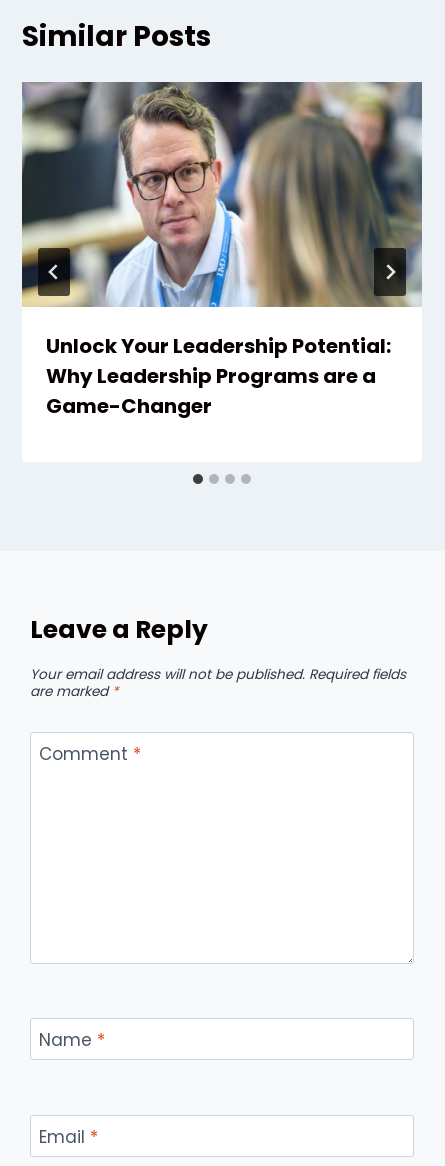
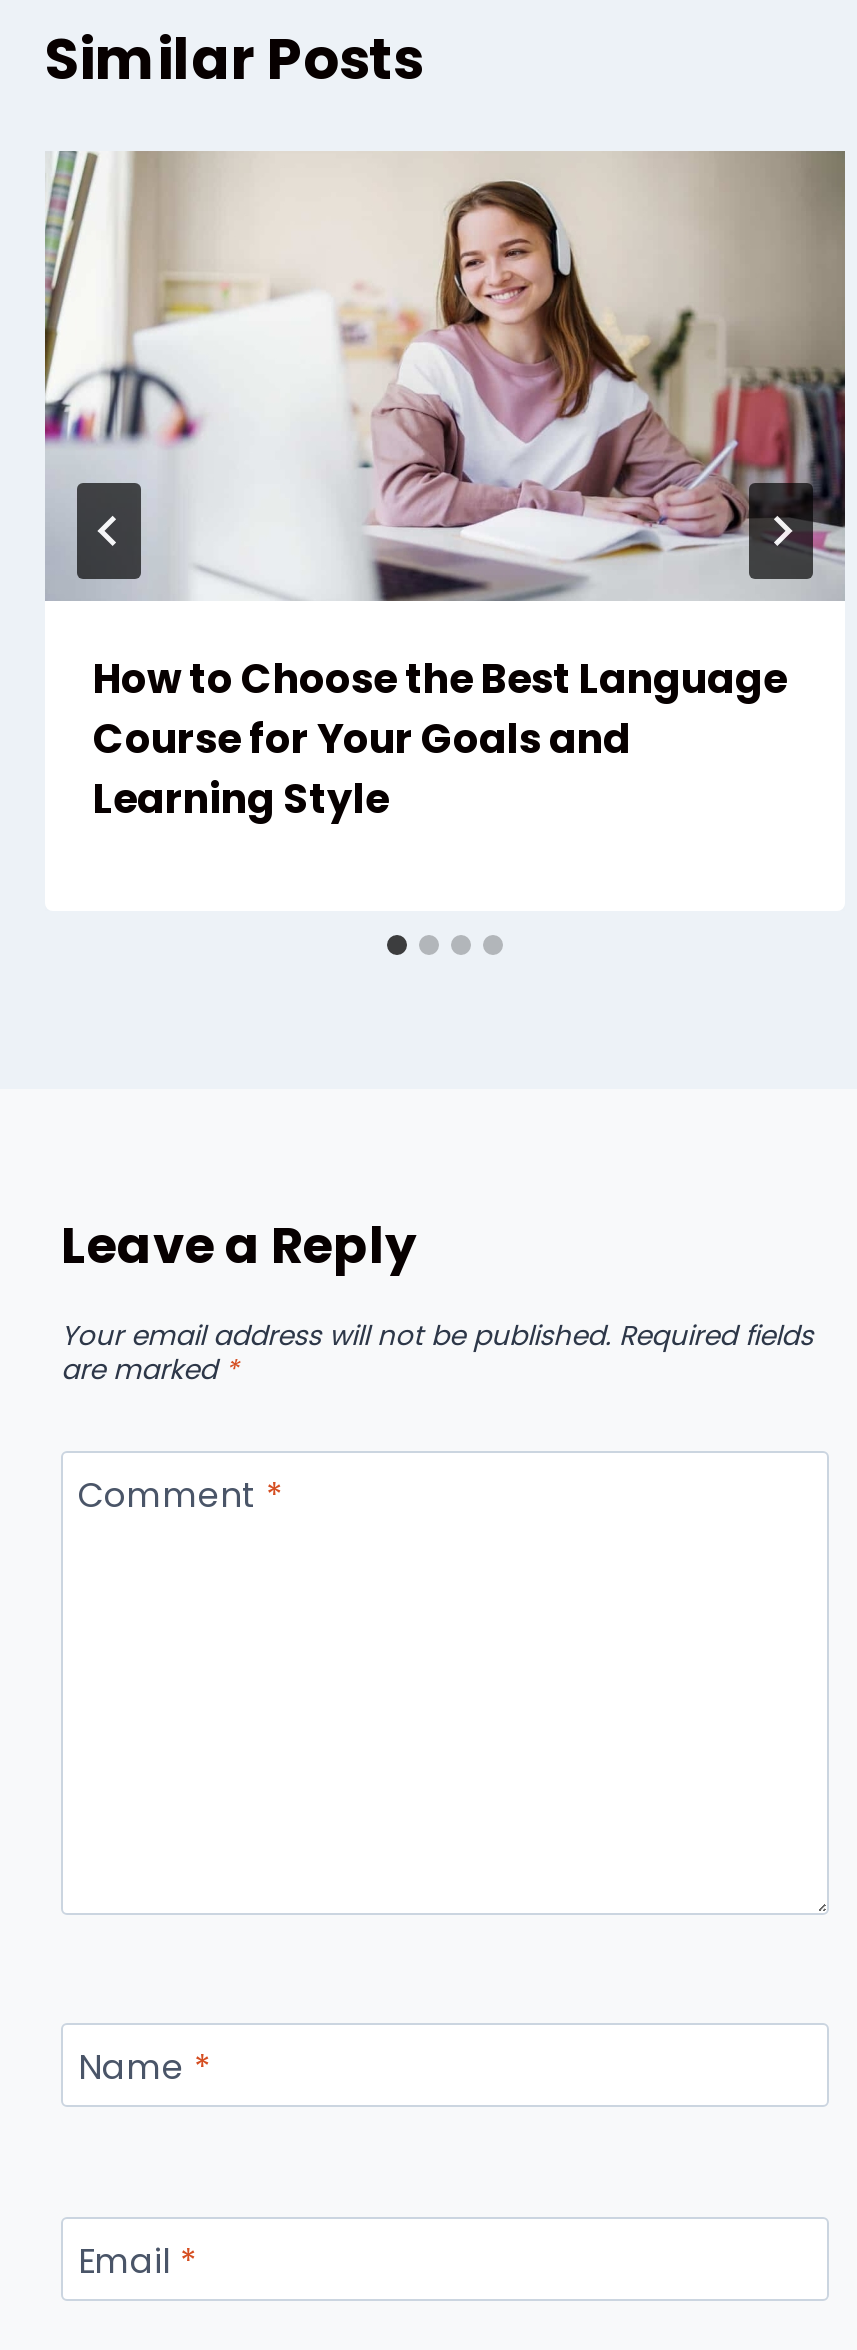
- [image]
- Unlock Your Leadership Potential:
- Why Leadership Programs are a
- Game-Changer
+ [image]
+ How to Choose the Best Language
+ Course for Your Goals and
+ Learning Style
